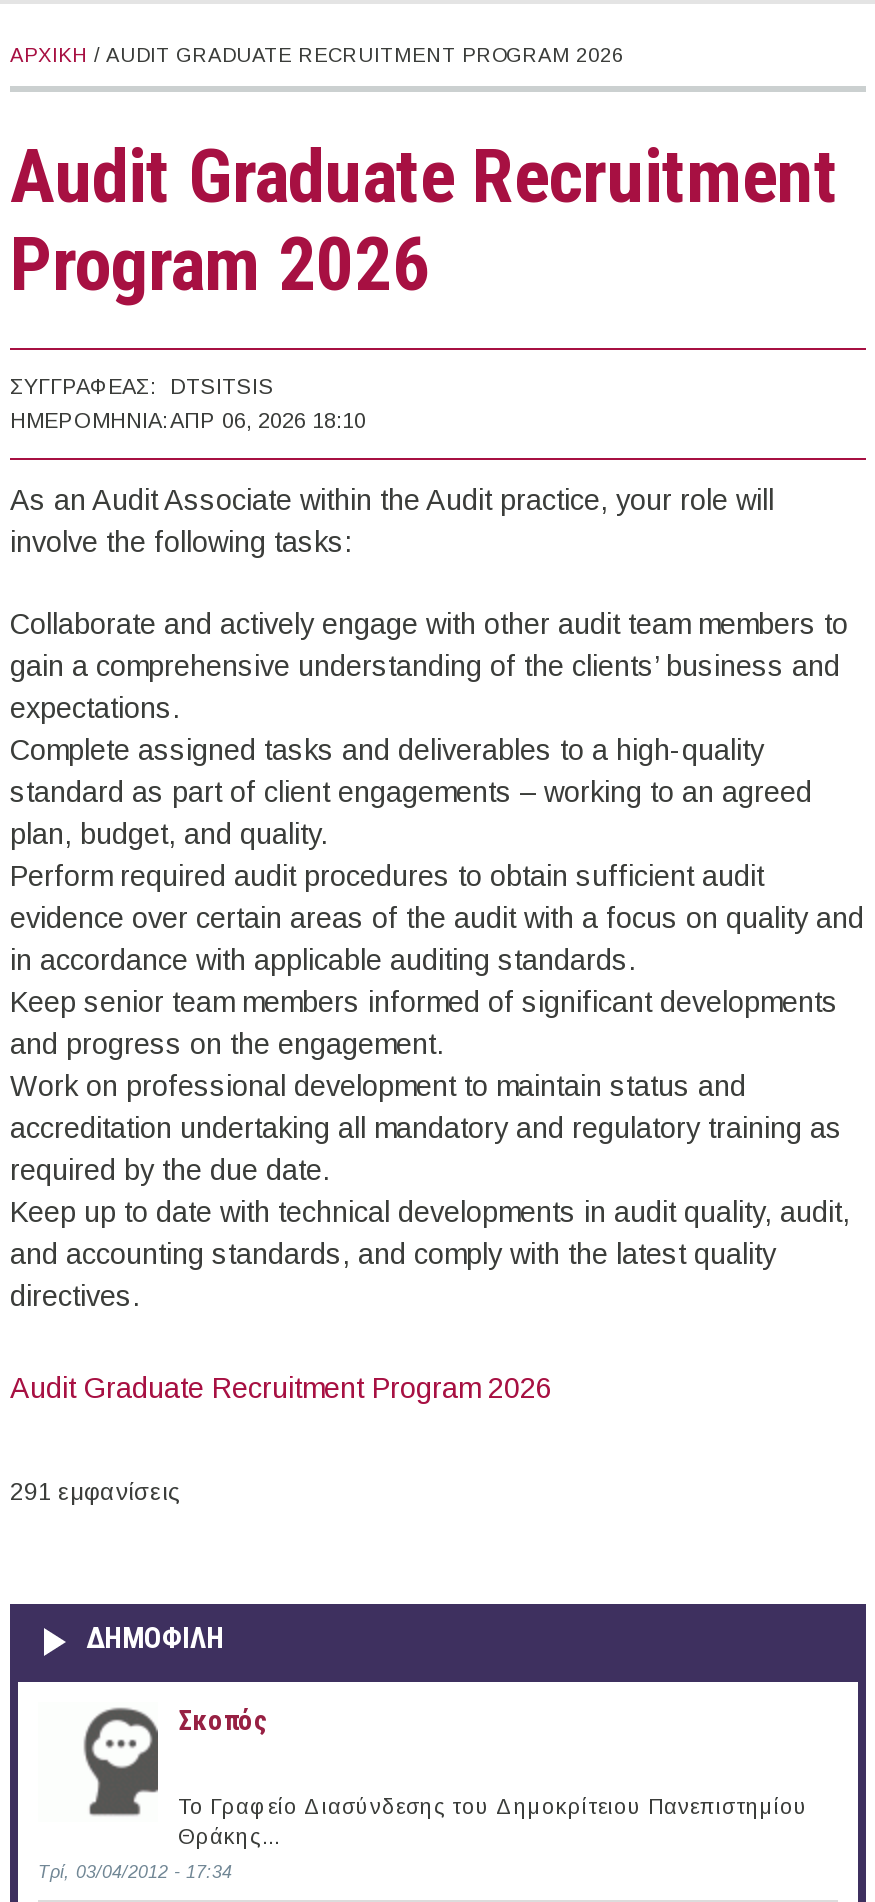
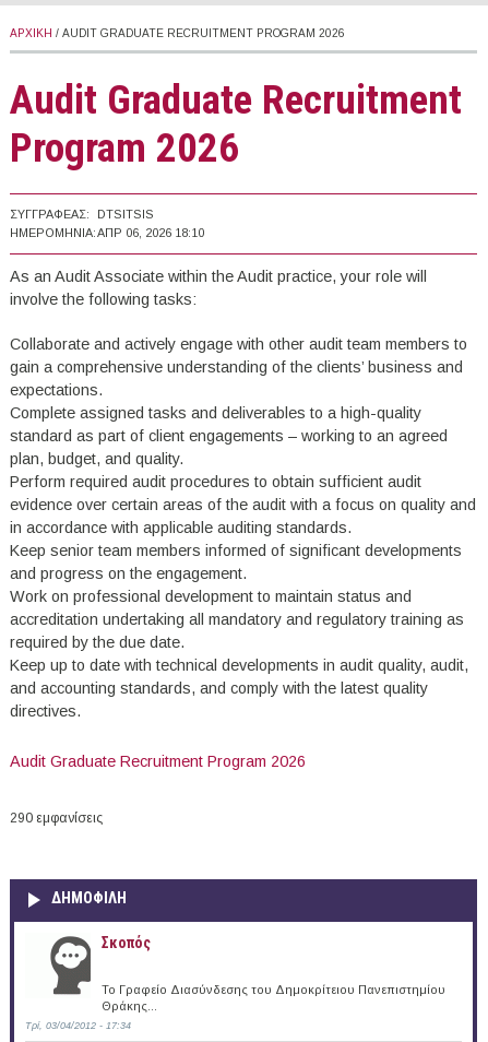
- 291 εμφανίσεις
+ 290 εμφανίσεις
